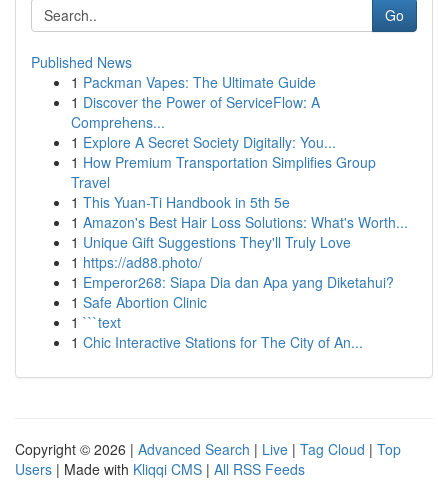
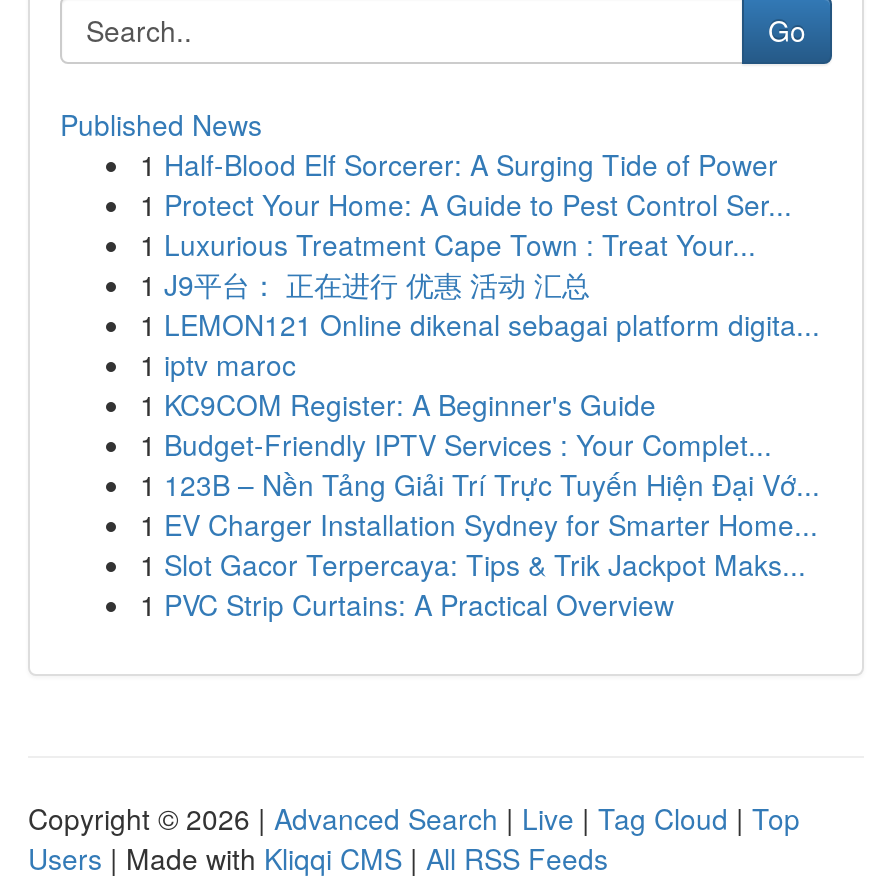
- 1 Packman Vapes: The Ultimate Guide
- 1 Discover the Power of ServiceFlow: A
- Comprehens...
- 1 Explore A Secret Society Digitally: You...
- 1 How Premium Transportation Simplifies Group
- Travel
- 1 This Yuan-Ti Handbook in 5th 5e
- 1 Amazon's Best Hair Loss Solutions: What's Worth...
- 1 Unique Gift Suggestions They'll Truly Love
- 1 https://ad88.photo/
- 1 Emperor268: Siapa Dia dan Apa yang Diketahui?
- 1 Safe Abortion Clinic
- 1 ```text
- 1 Chic Interactive Stations for The City of An...
+ 1 Half-Blood Elf Sorcerer: A Surging Tide of Power
+ 1 Protect Your Home: A Guide to Pest Control Ser...
+ 1 Luxurious Treatment Cape Town : Treat Your...
+ 1 J9平台： 正在进行 优惠 活动 汇总
+ 1 LEMON121 Online dikenal sebagai platform digita...
+ 1 iptv maroc
+ 1 KC9COM Register: A Beginner's Guide
+ 1 Budget-Friendly IPTV Services : Your Complet...
+ 1 123B – Nền Tảng Giải Trí Trực Tuyến Hiện Đại Vớ...
+ 1 EV Charger Installation Sydney for Smarter Home...
+ 1 Slot Gacor Terpercaya: Tips & Trik Jackpot Maks...
+ 1 PVC Strip Curtains: A Practical Overview
